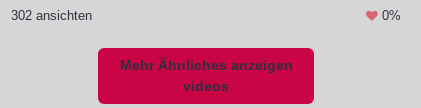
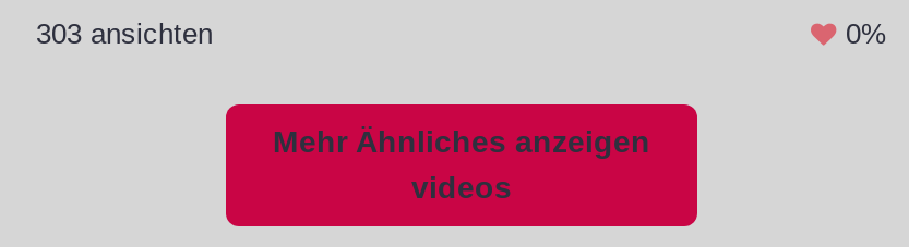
- 302 ansichten
+ 303 ansichten
